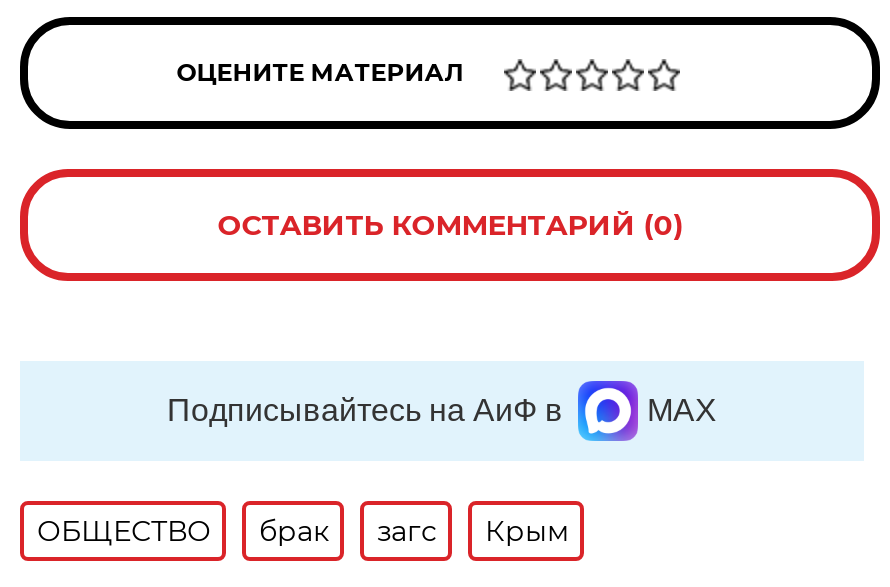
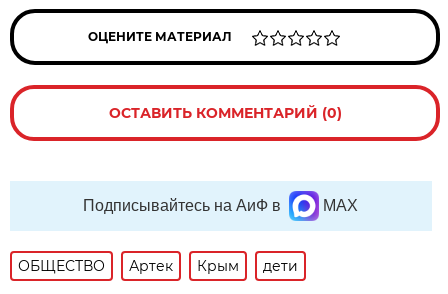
- брак
- загс
+ Артек

+ дети
